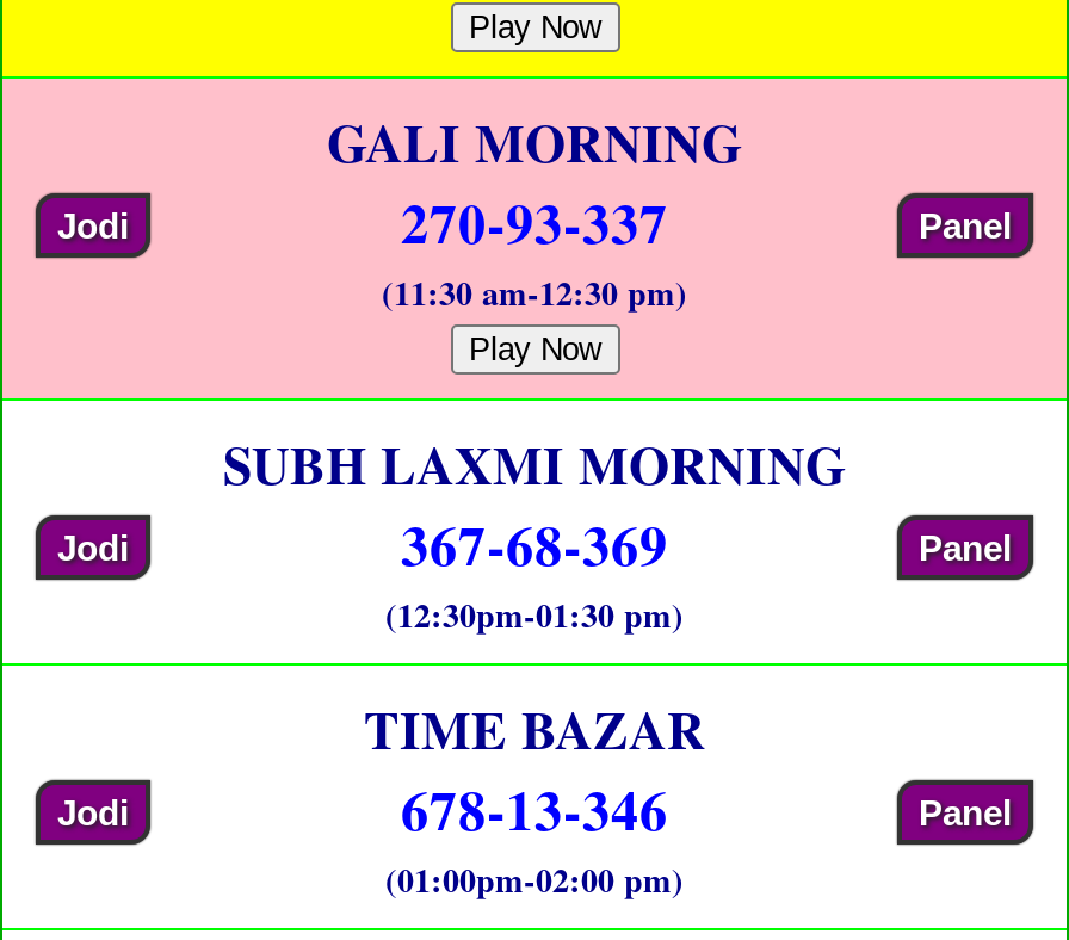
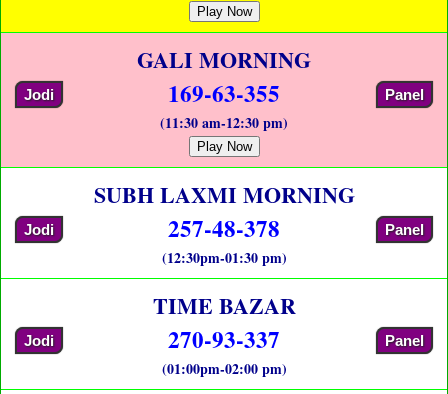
- 270-93-337
+ 169-63-355

- 367-68-369
+ 257-48-378

- 678-13-346
+ 270-93-337
